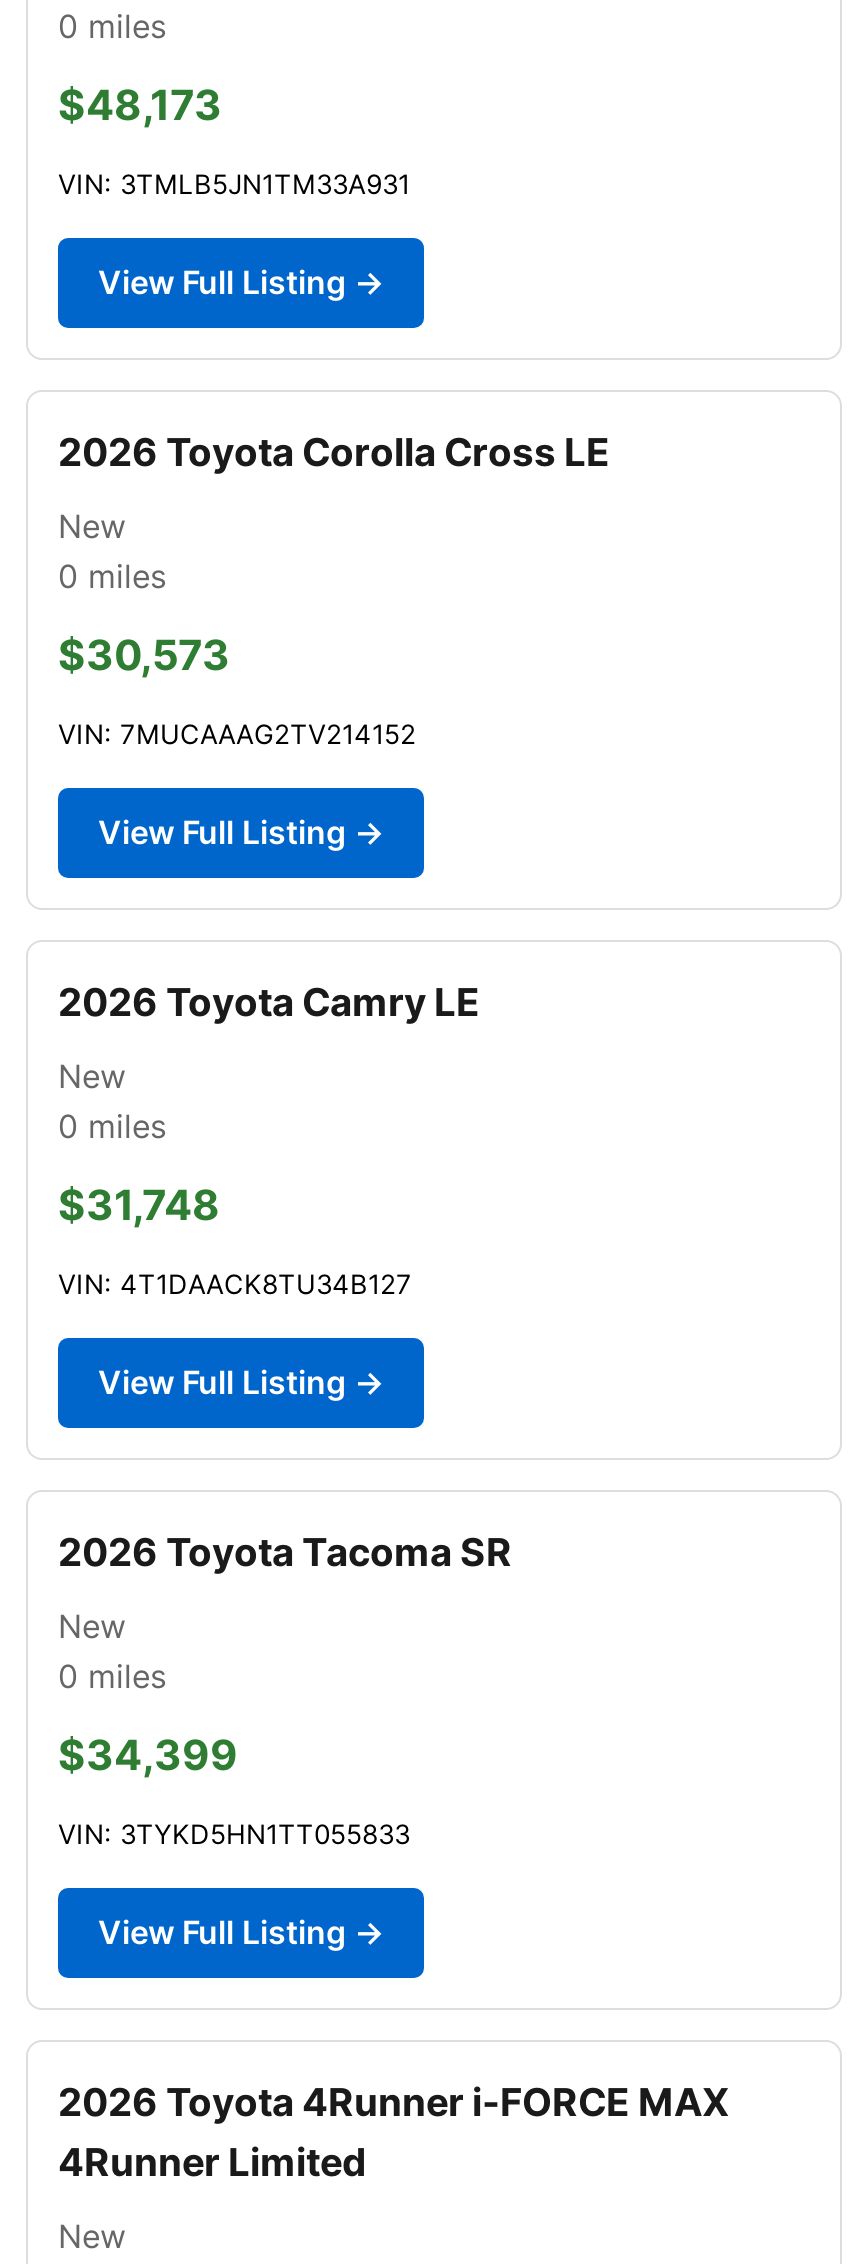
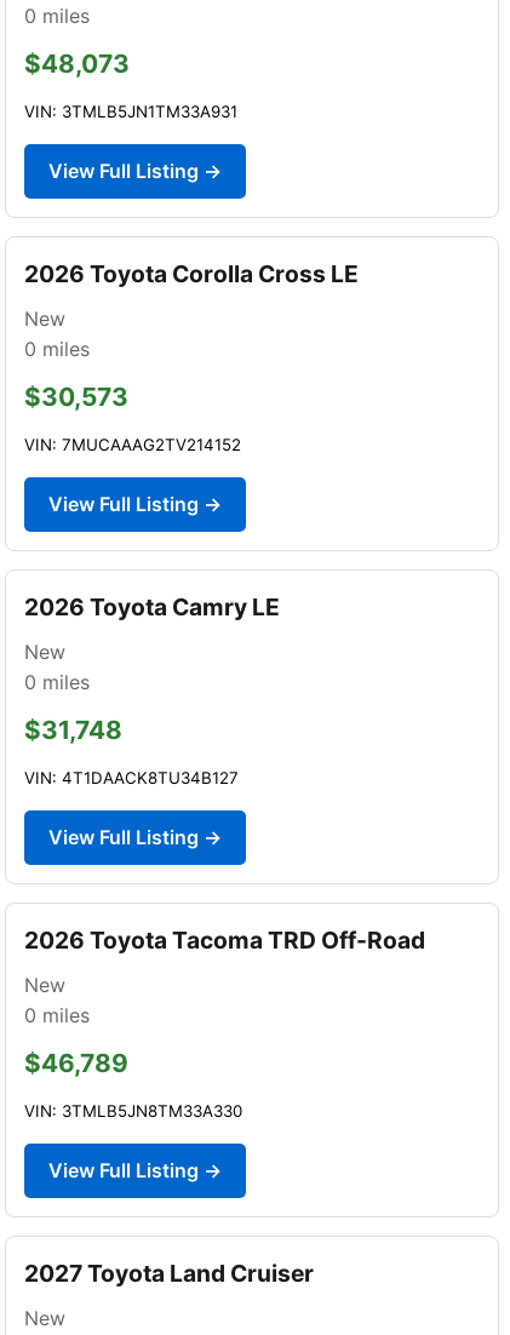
- $48,173
+ $48,073

- 2026 Toyota Tacoma SR
+ 2026 Toyota Tacoma TRD Off-Road

- $34,399
+ $46,789

- VIN: 3TYKD5HN1TT055833
+ VIN: 3TMLB5JN8TM33A330

- 2026 Toyota 4Runner i-FORCE MAX
- 4Runner Limited
+ 2027 Toyota Land Cruiser
